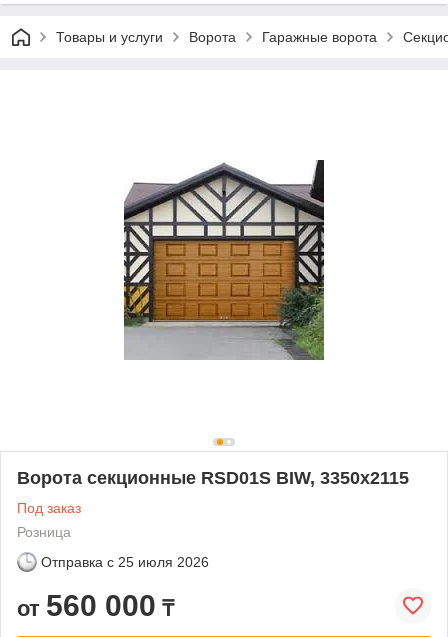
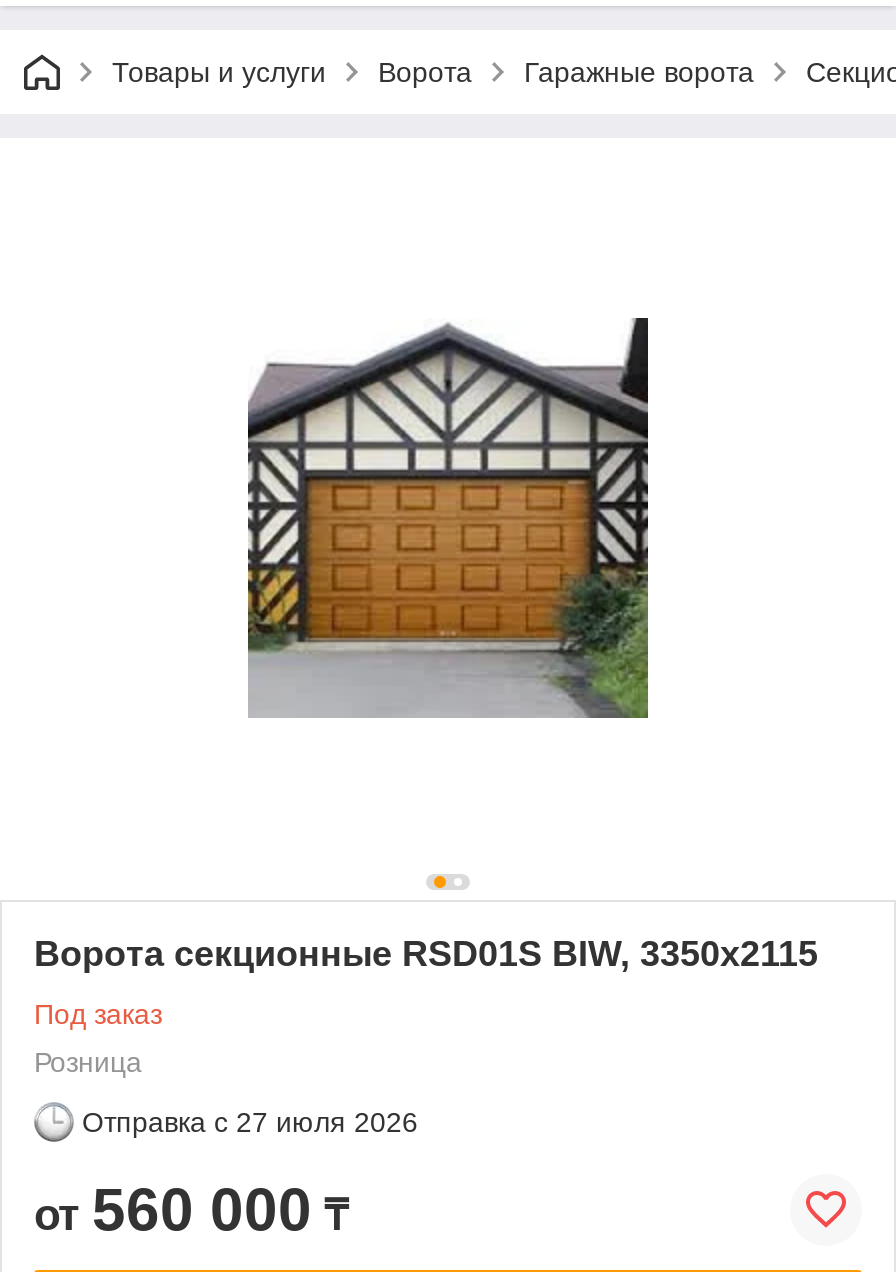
- Отправка с 25 июля 2026
+ Отправка с 27 июля 2026
